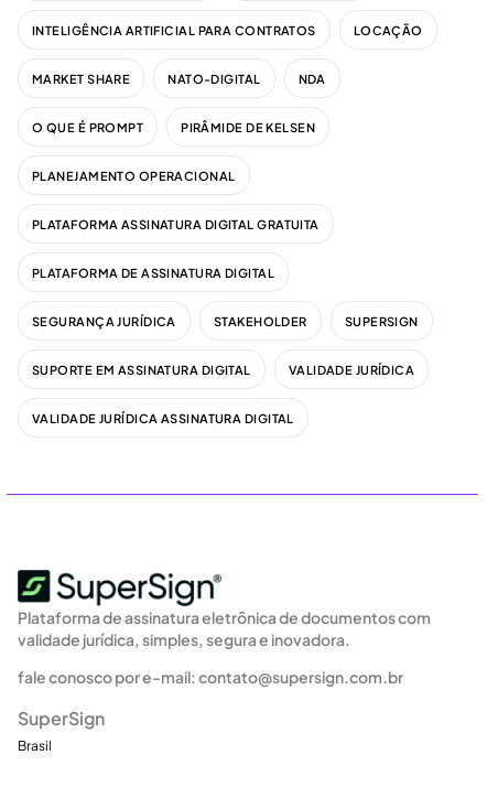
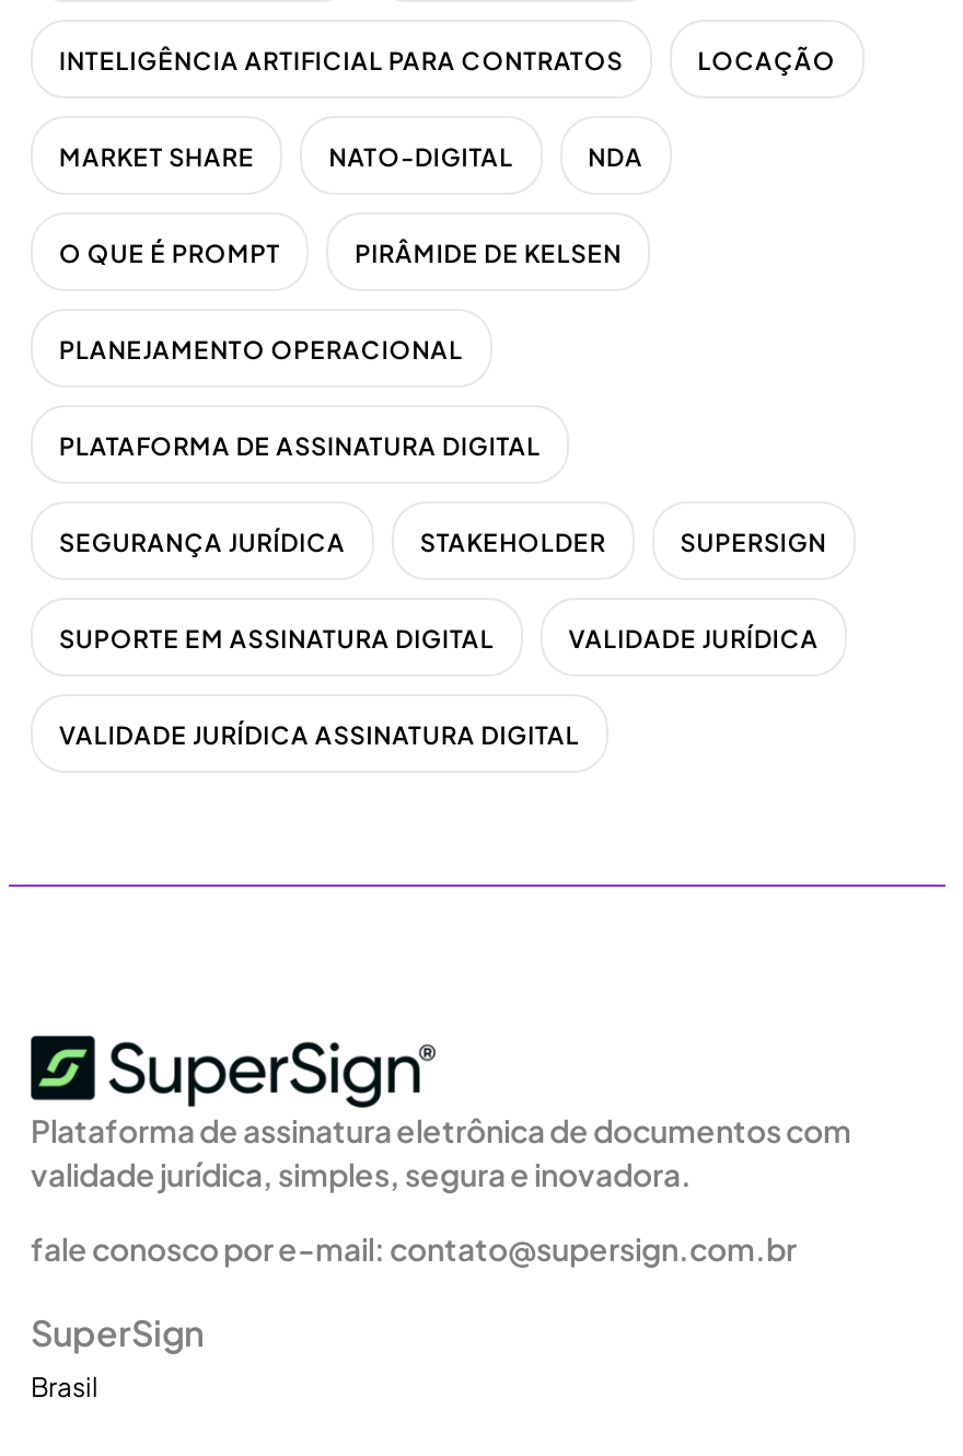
- PLATAFORMA ASSINATURA DIGITAL GRATUITA
